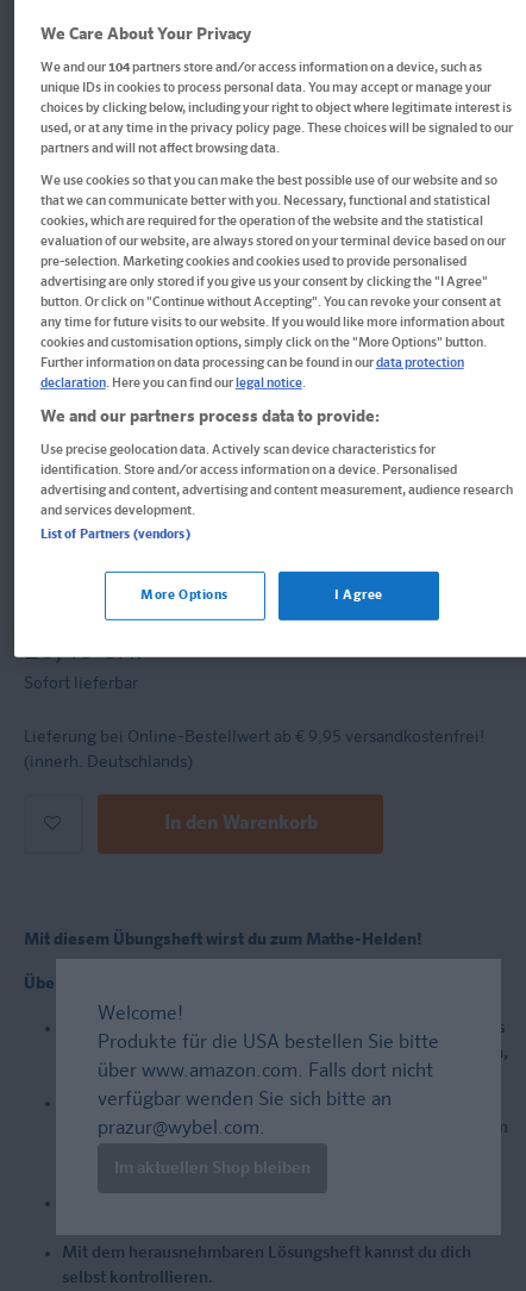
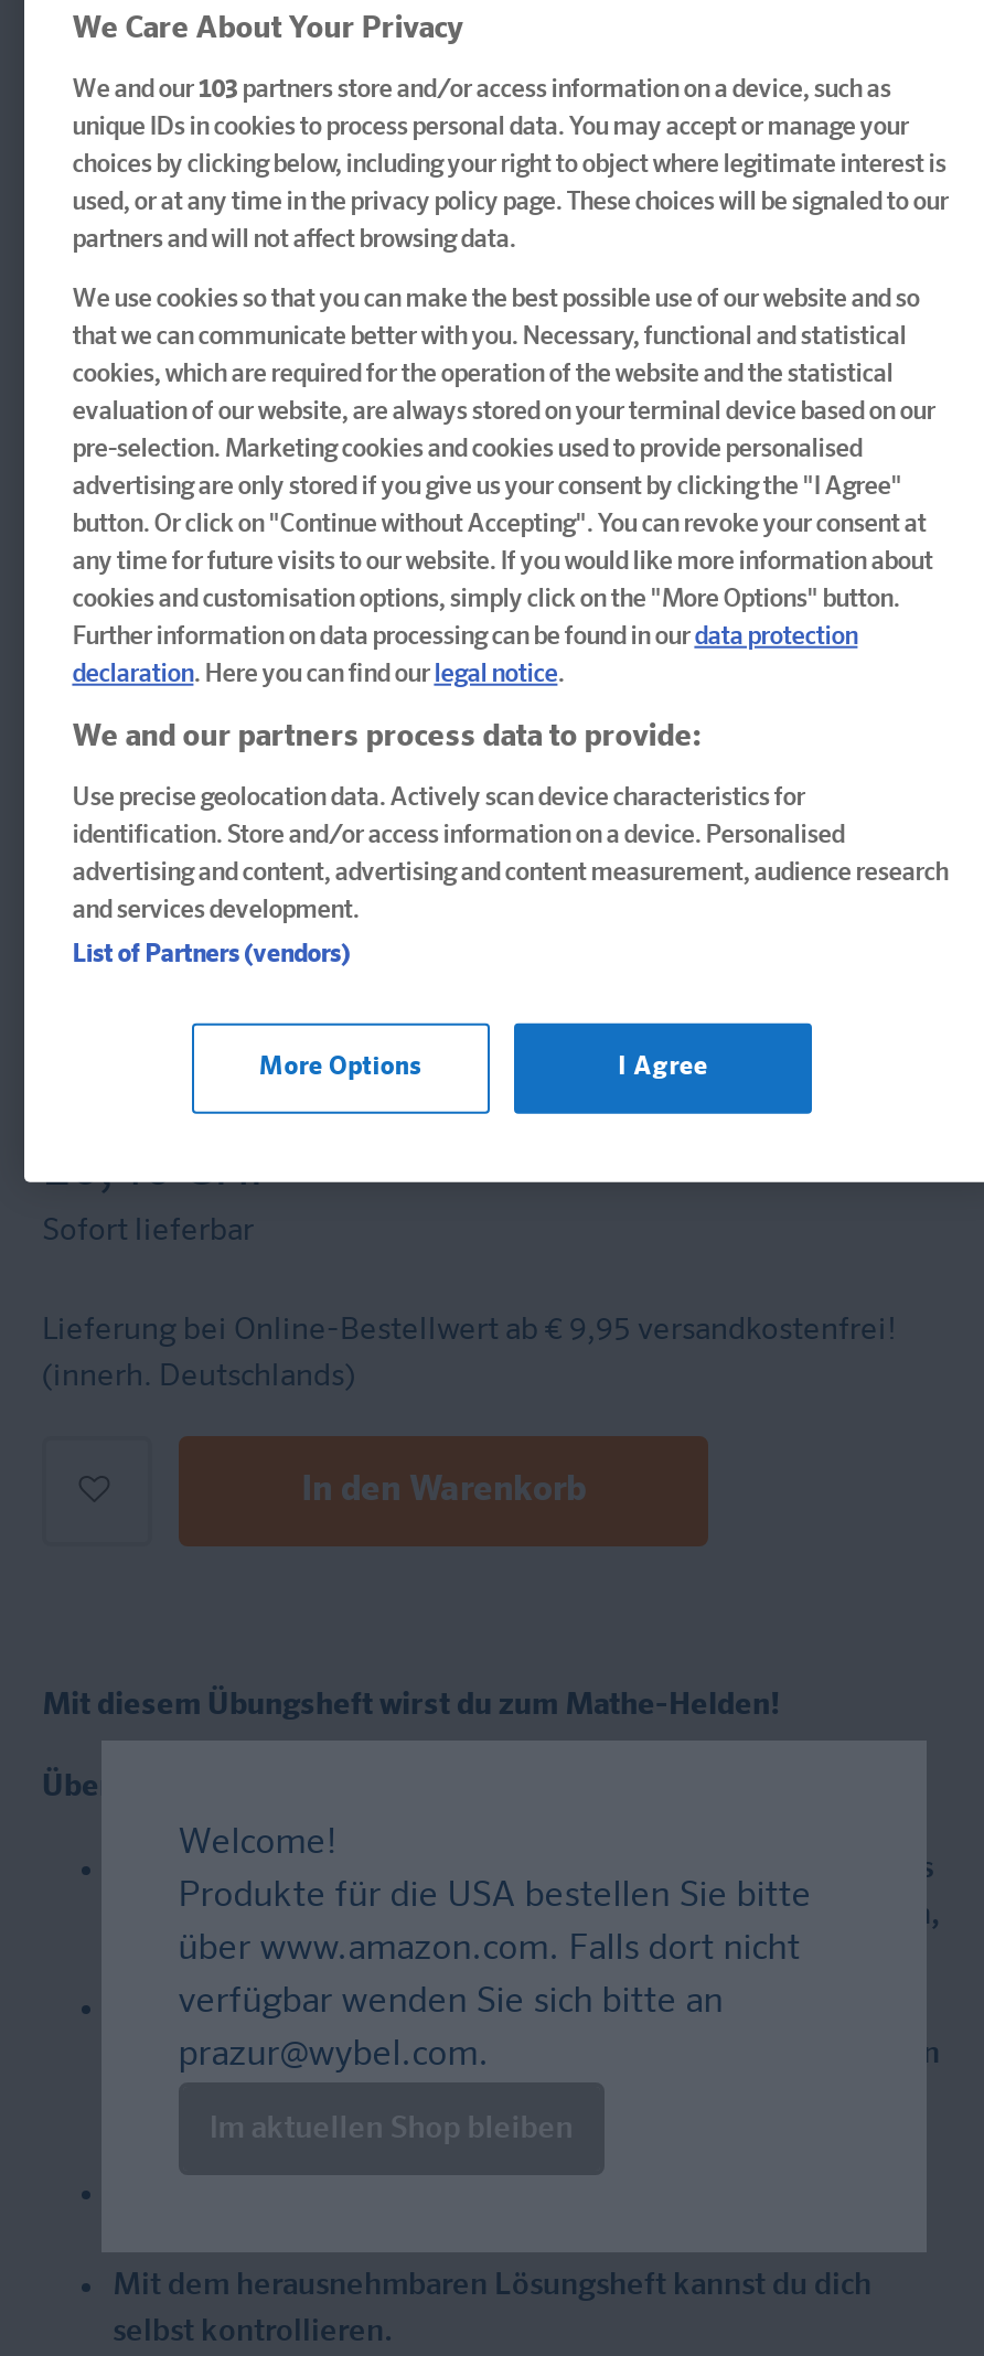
- We and our 104 partners store and/or access information on a device, such as
+ We and our 103 partners store and/or access information on a device, such as
